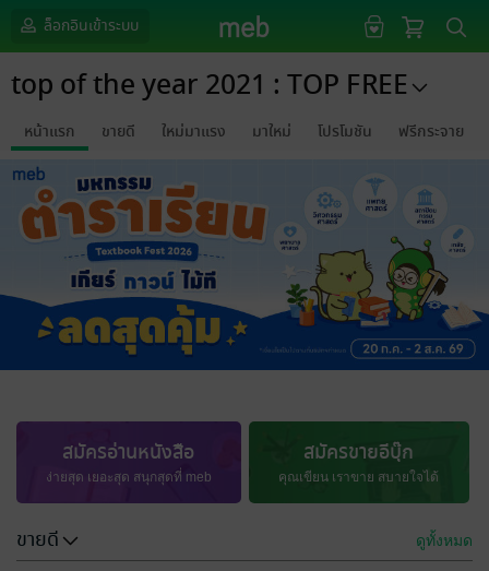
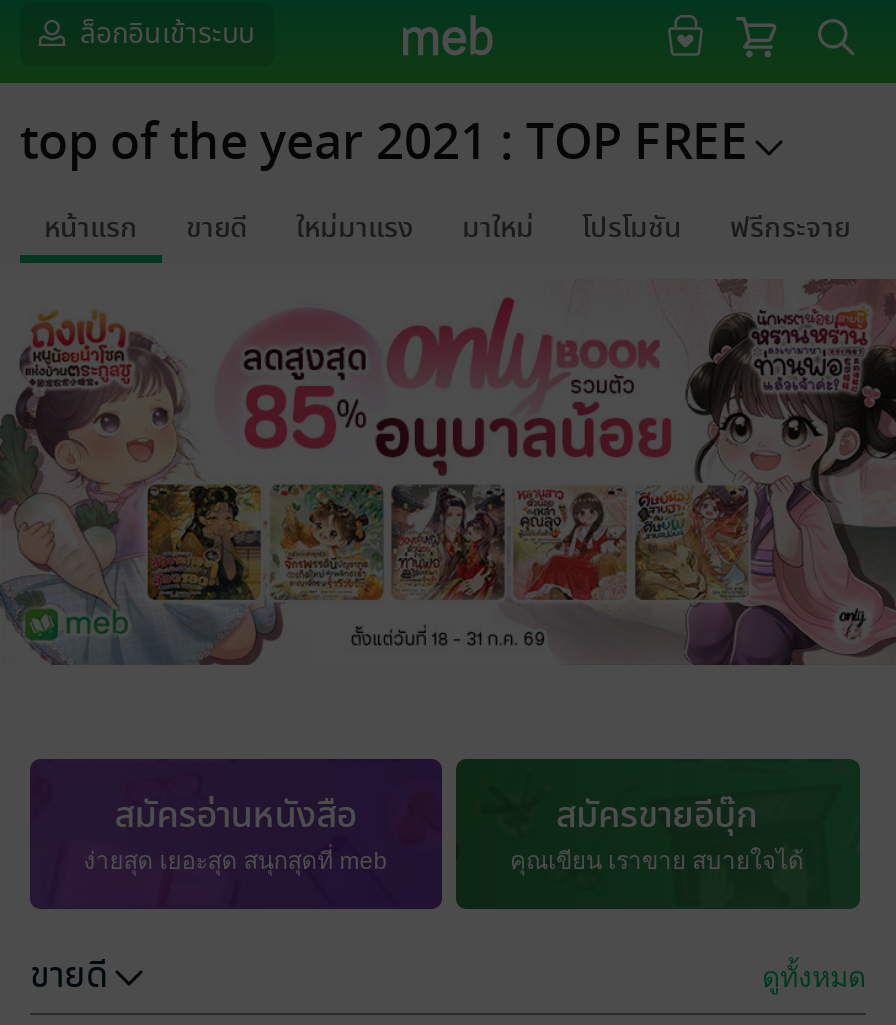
- [image]
+ [image]
